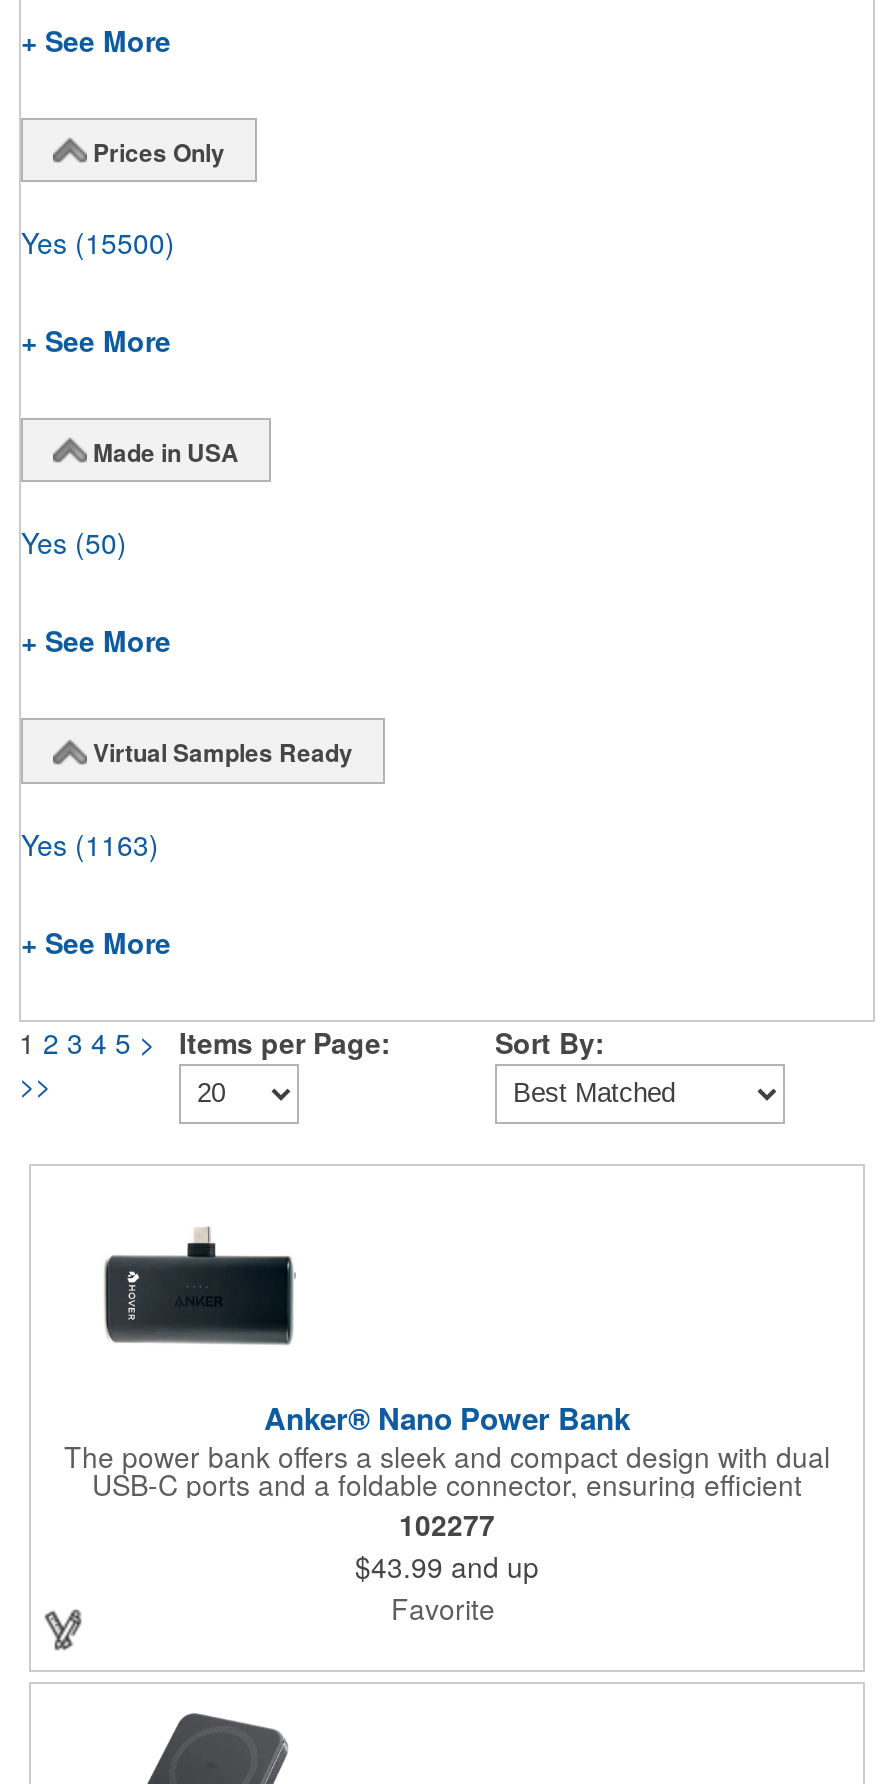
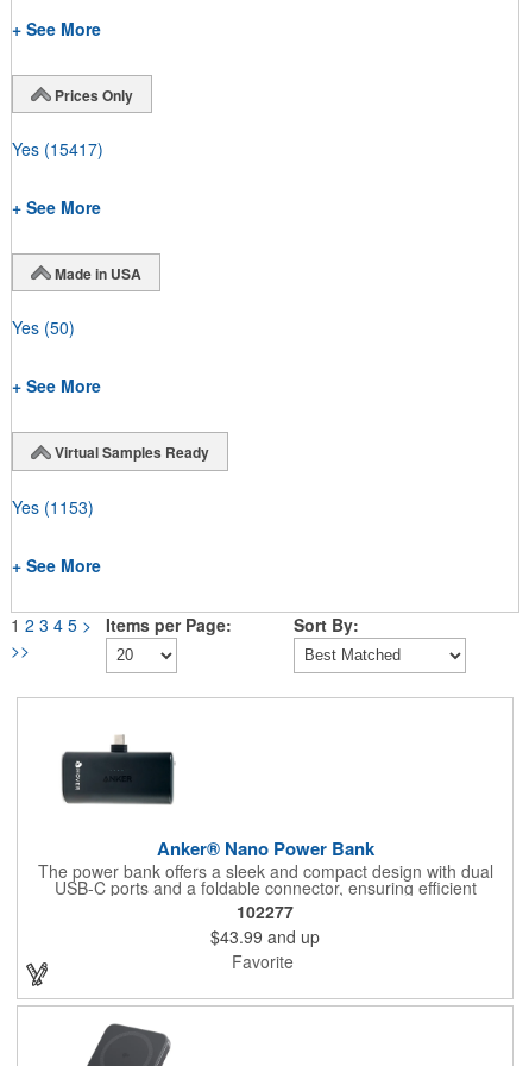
- Yes (15500)
+ Yes (15417)

- Yes (1163)
+ Yes (1153)
